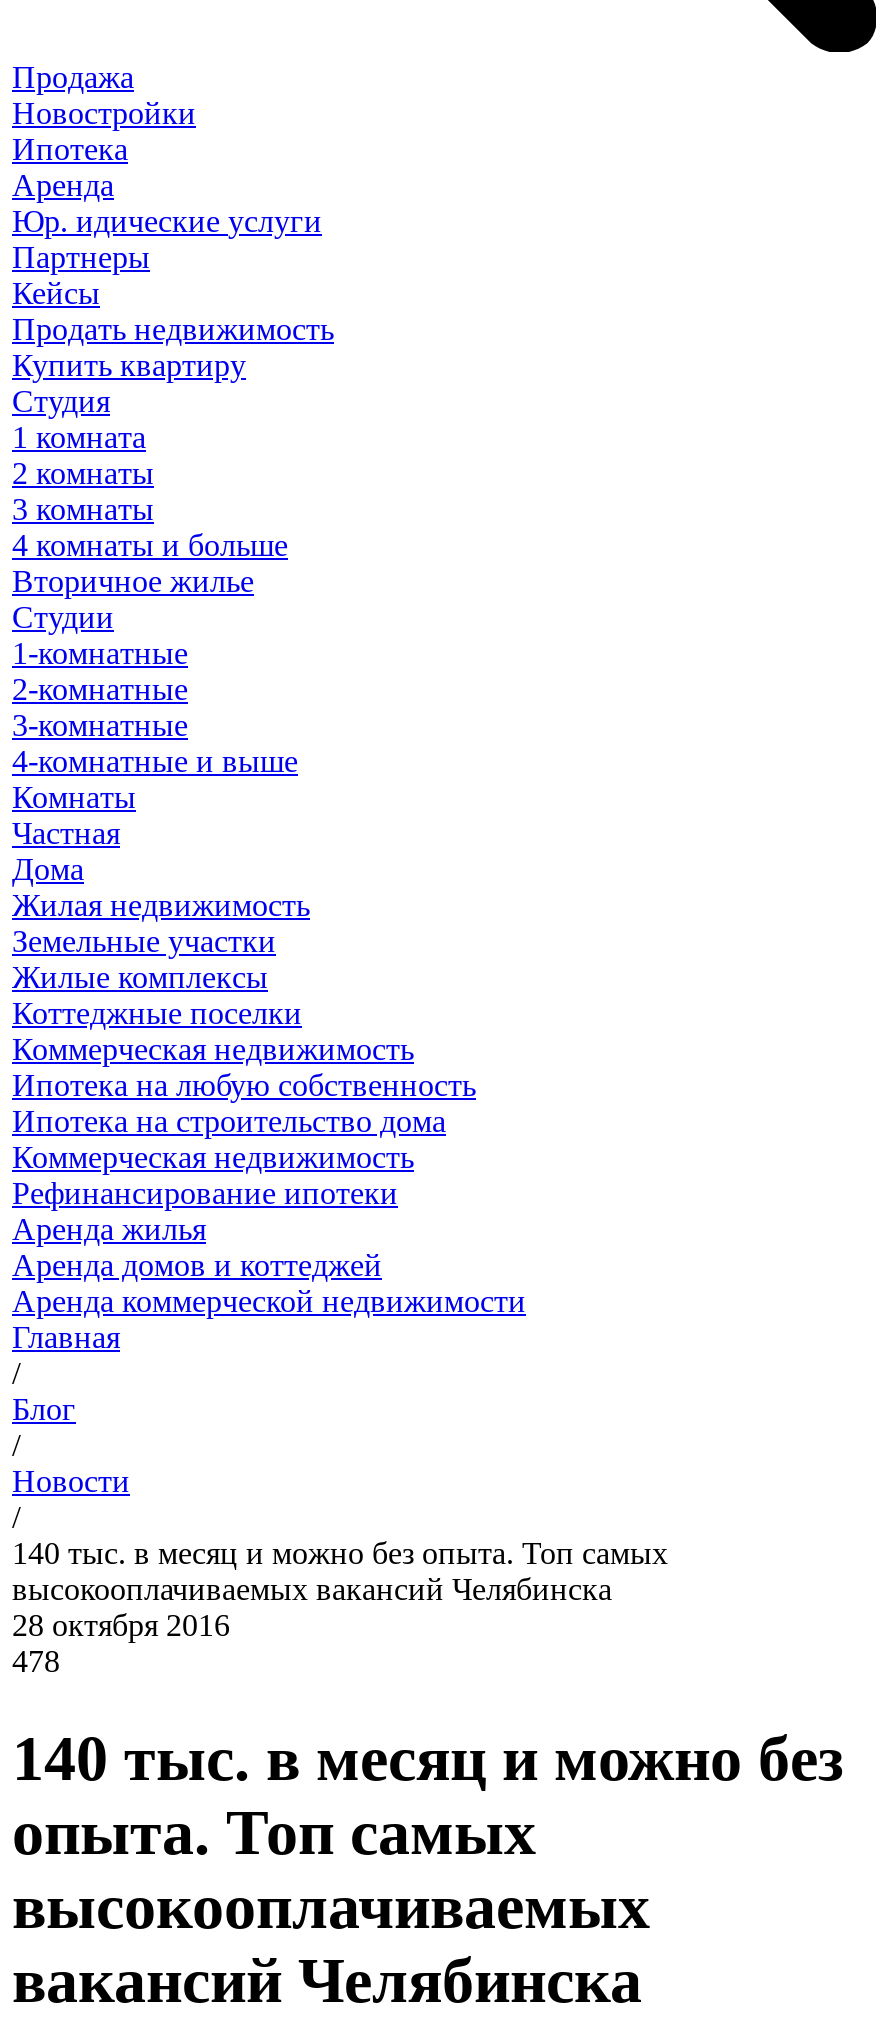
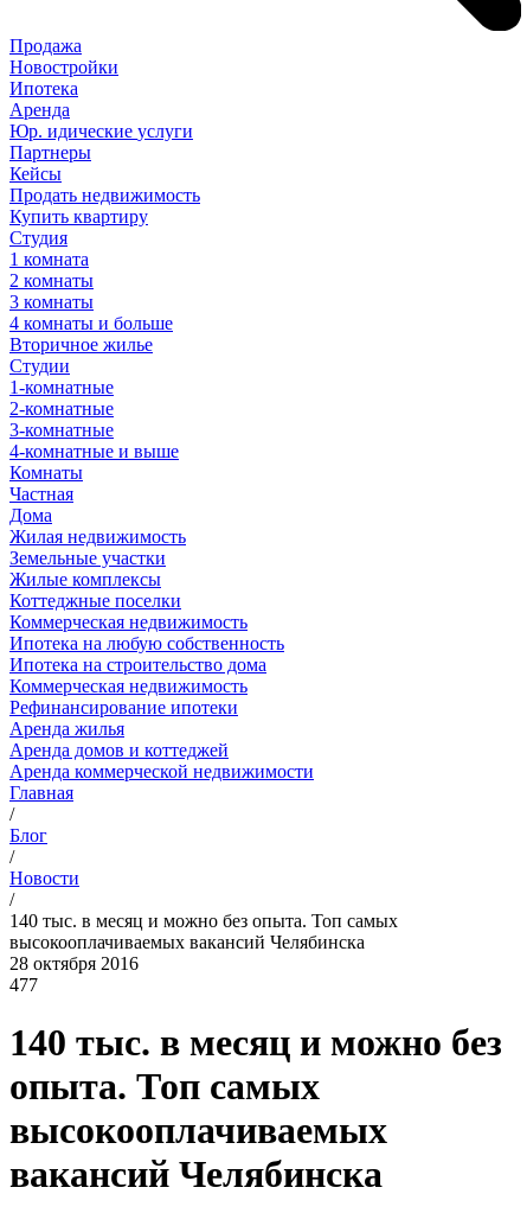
- 478
+ 477
